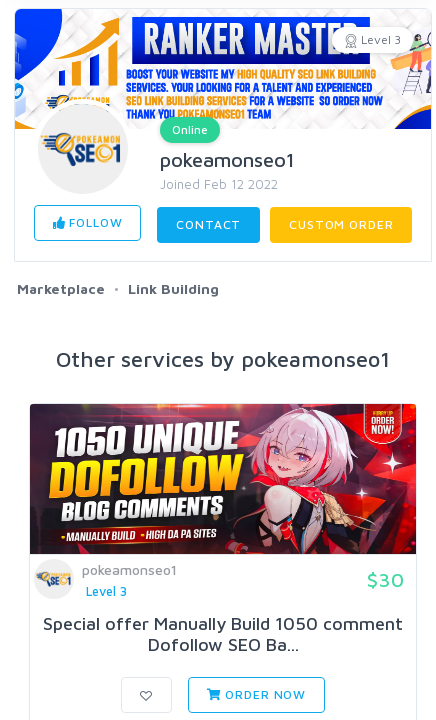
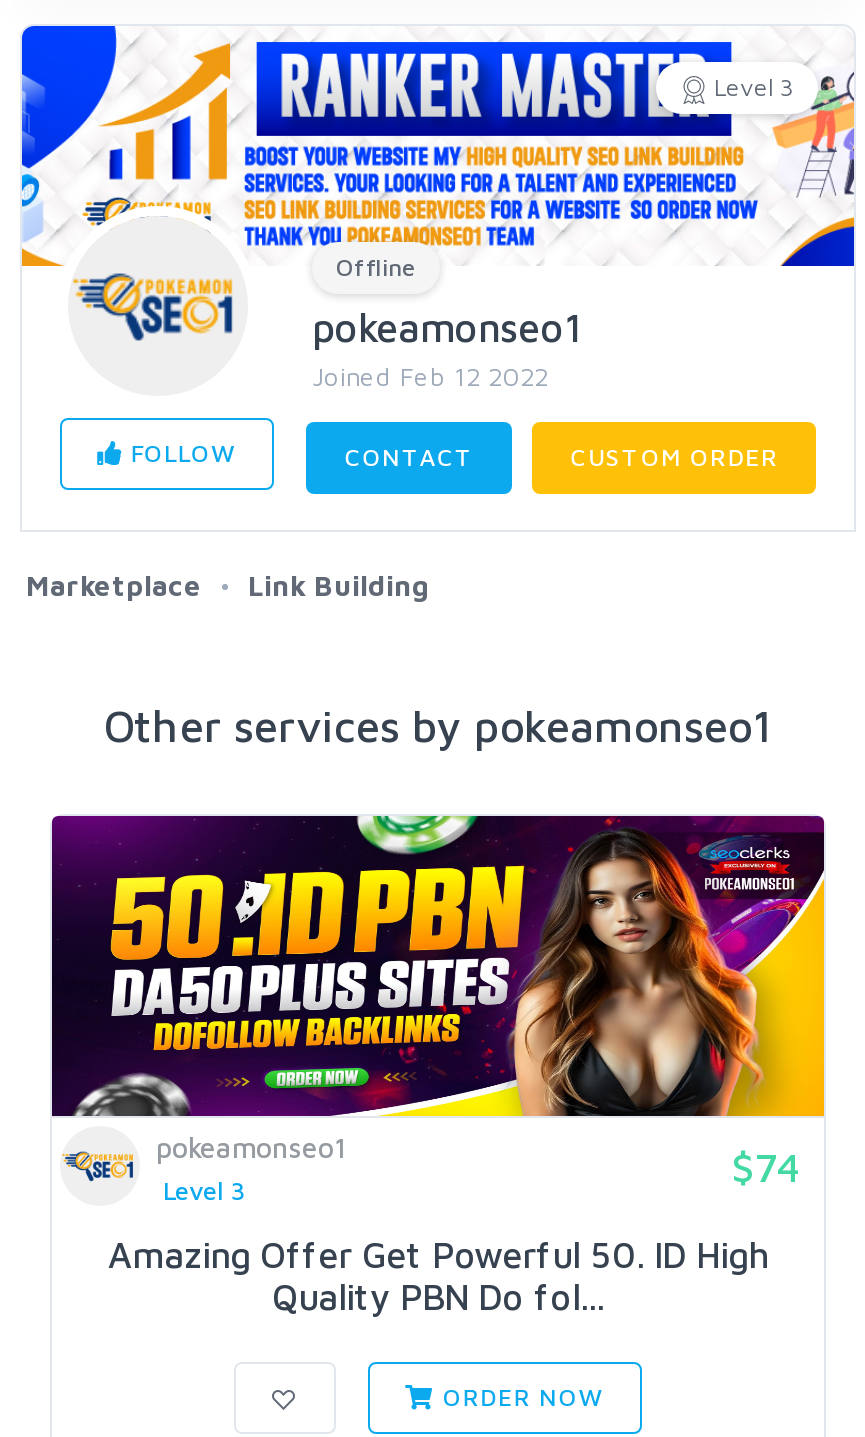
- Online
+ Offline

- [image]
- $30
+ [image]
+ $74

- Special offer Manually Build 1050 comment
- Dofollow SEO Ba...
+ Amazing Offer Get Powerful 50. ID High
+ Quality PBN Do fol...
